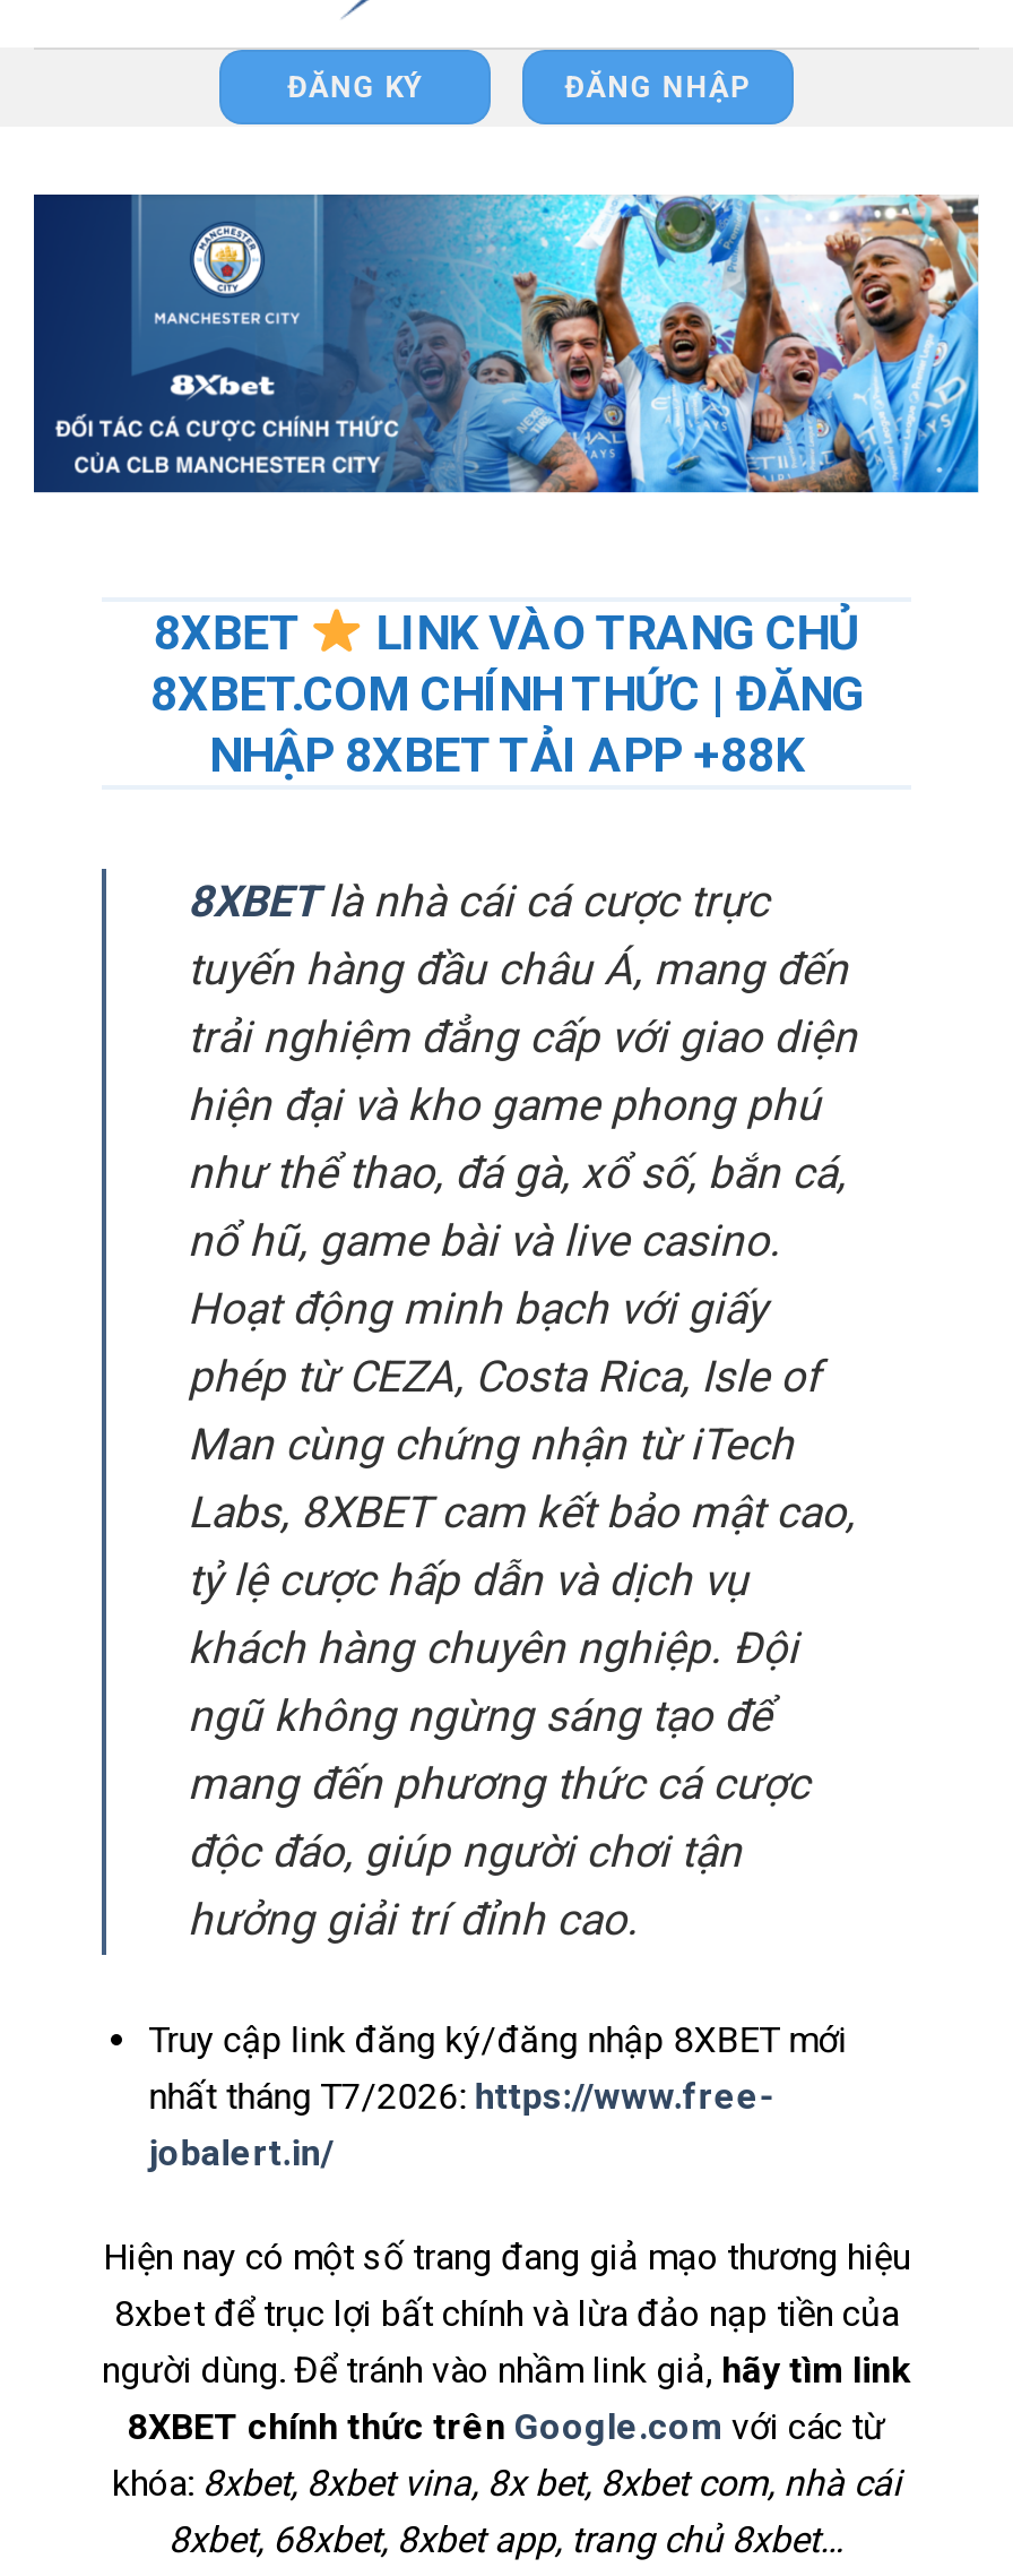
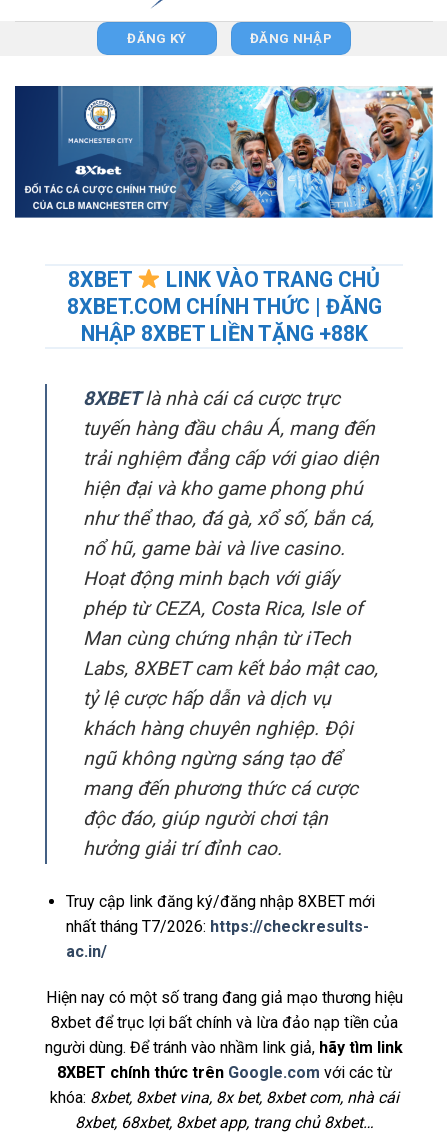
- NHẬP 8XBET TẢI APP +88K
+ NHẬP 8XBET LIỀN TẶNG +88K

- nhất tháng T7/2026: https://www.free-
- jobalert.in/
+ nhất tháng T7/2026: https://checkresults-
+ ac.in/
